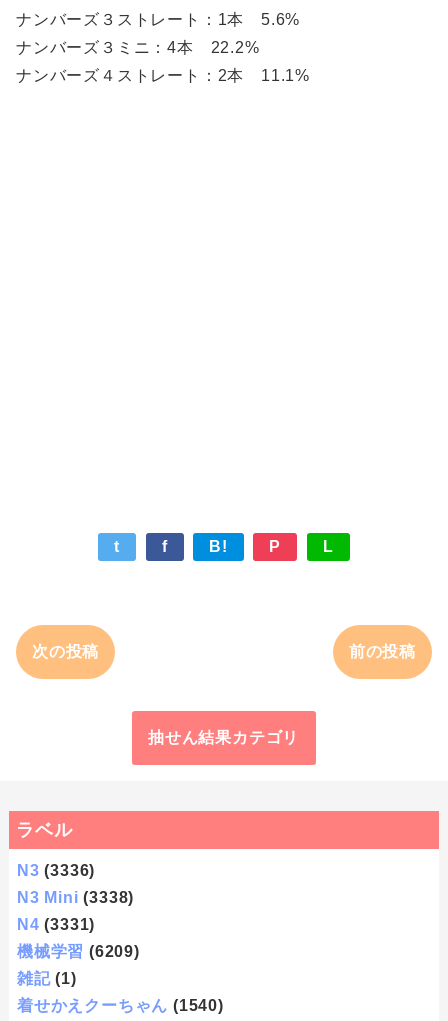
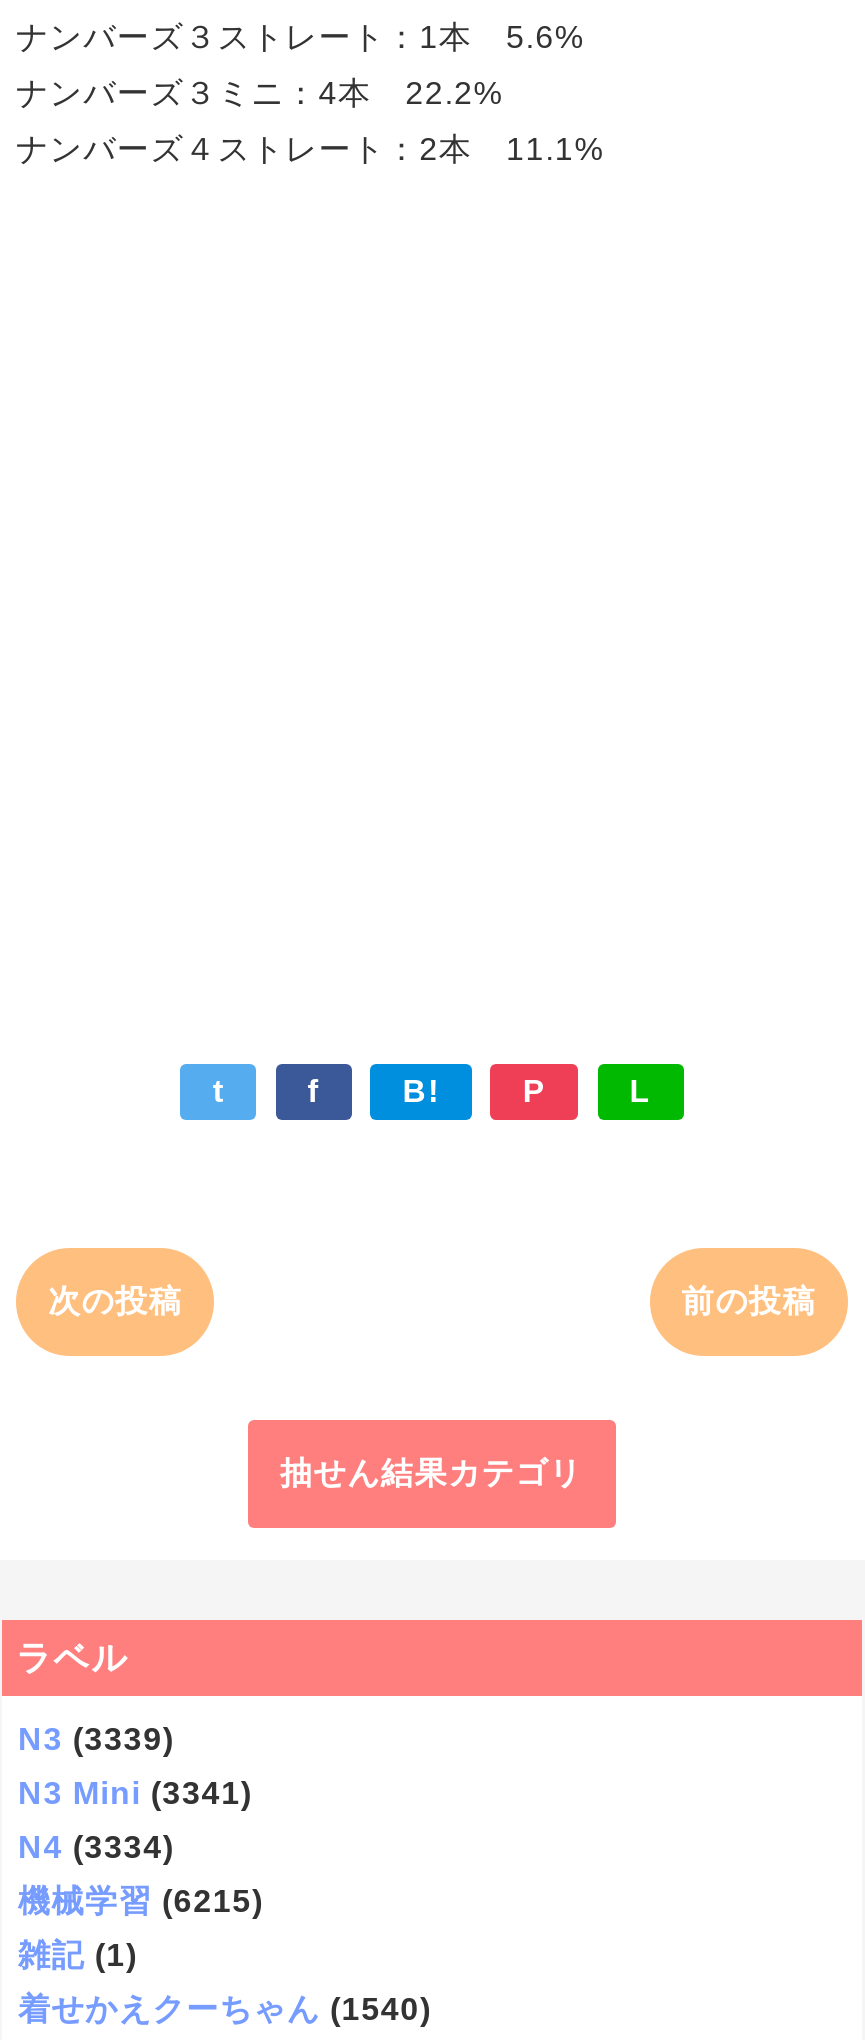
- N3 (3336)
+ N3 (3339)

- N3 Mini (3338)
+ N3 Mini (3341)

- N4 (3331)
+ N4 (3334)

- 機械学習 (6209)
+ 機械学習 (6215)
